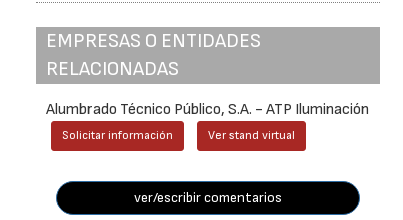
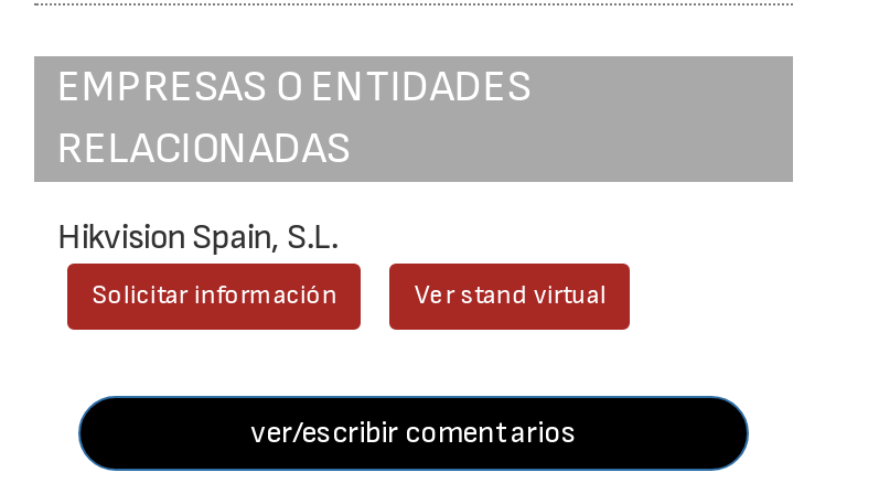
- Alumbrado Técnico Público, S.A. - ATP Iluminación
+ Hikvision Spain, S.L.
